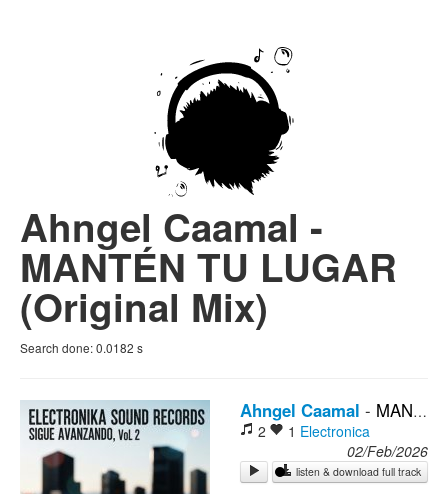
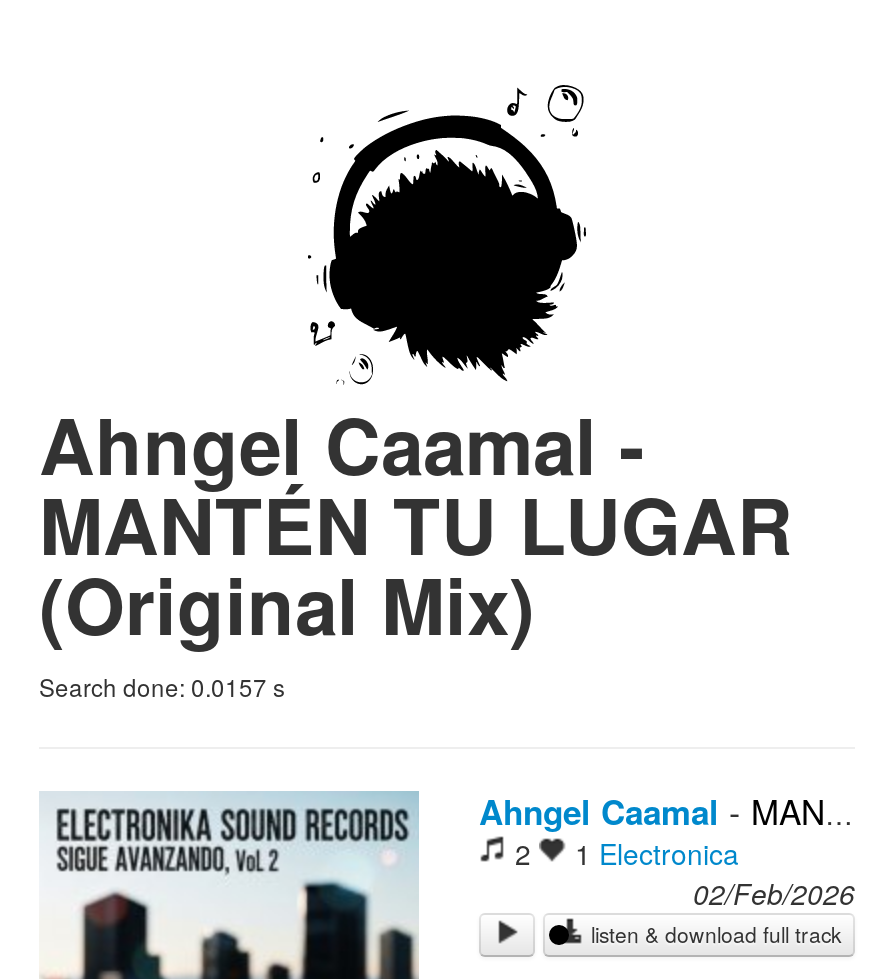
- Search done: 0.0182 s
+ Search done: 0.0157 s
